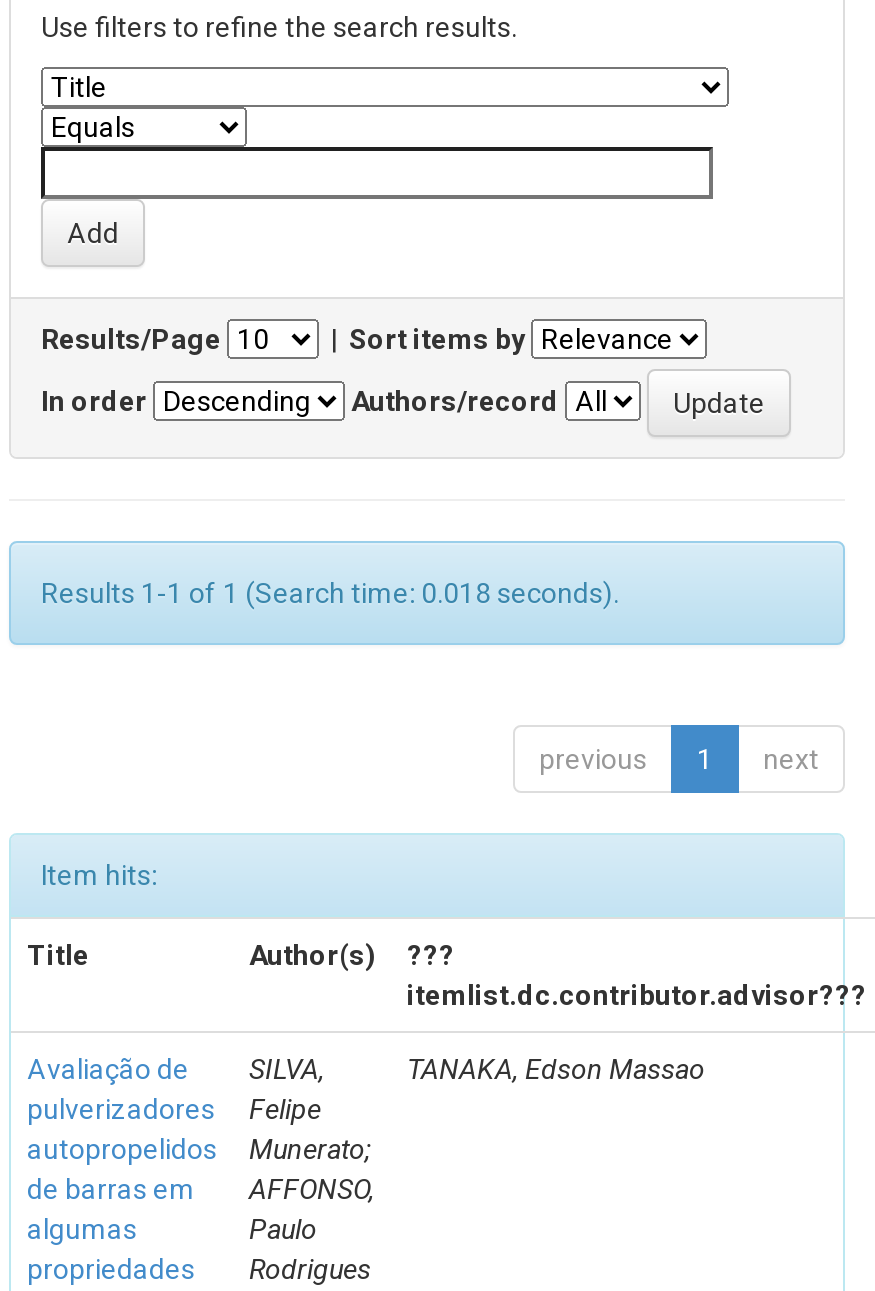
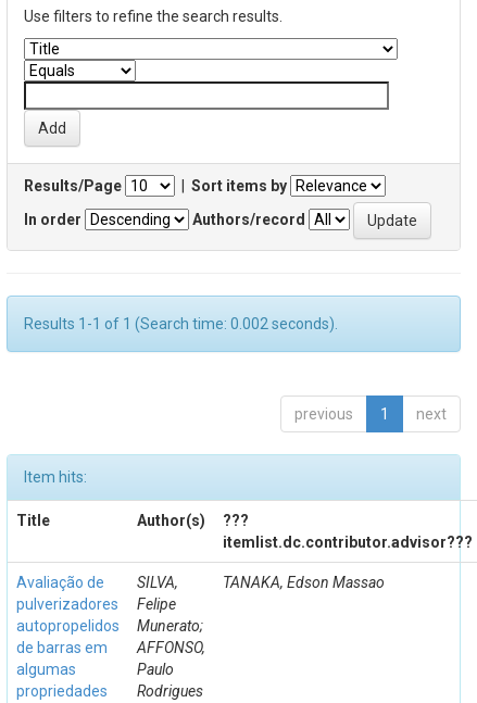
- Results 1-1 of 1 (Search time: 0.018 seconds).
+ Results 1-1 of 1 (Search time: 0.002 seconds).
